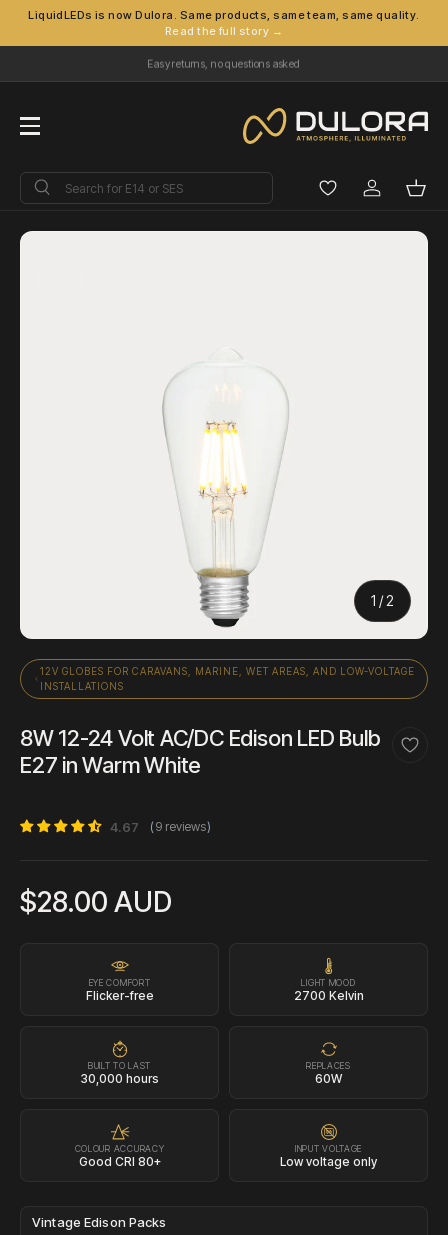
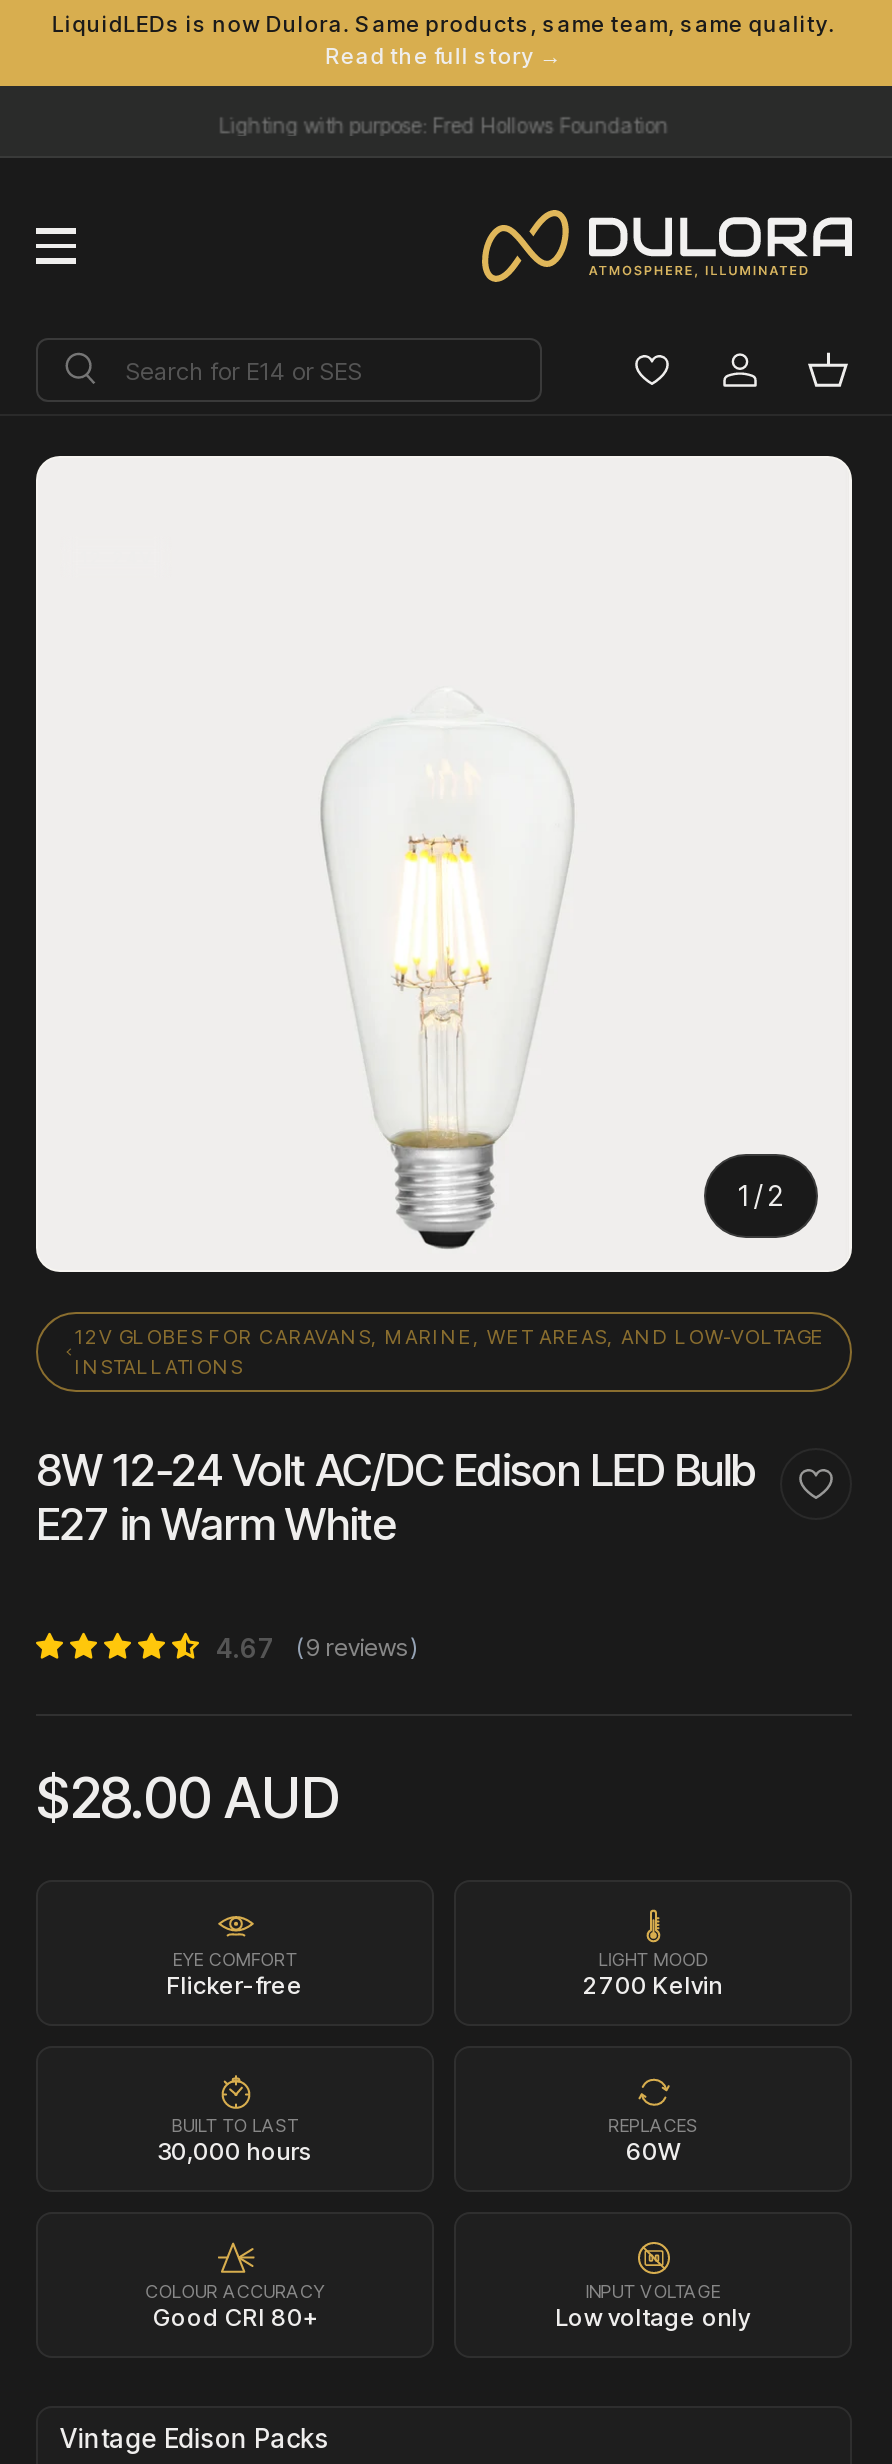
- Easy returns, no questions asked
+ Lighting with purpose: Fred Hollows Foundation
